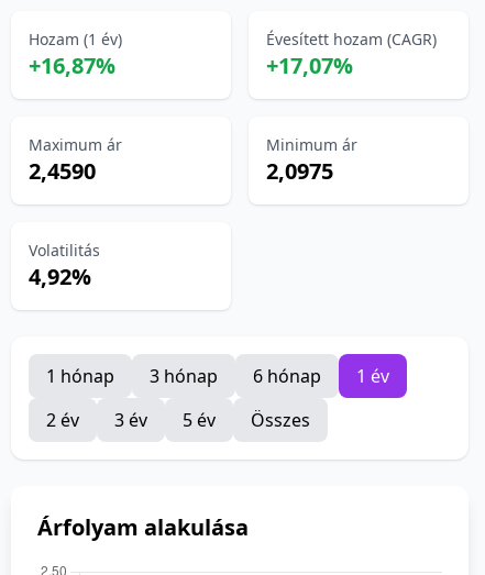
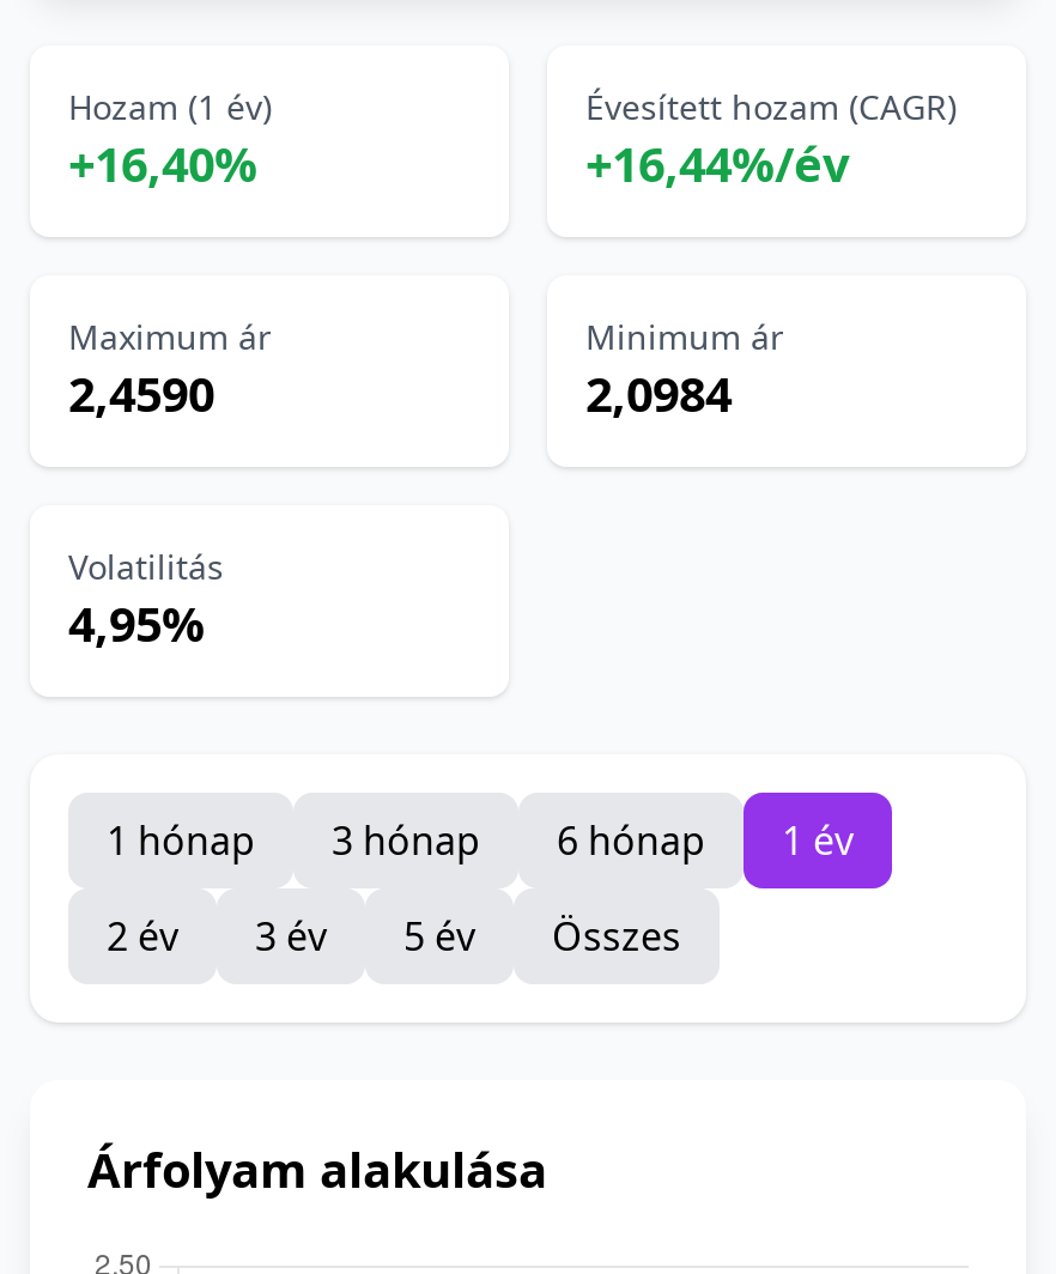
- +16,87%
+ +16,40%

- +17,07%
+ +16,44%/év

- 2,0975
+ 2,0984

- 4,92%
+ 4,95%
